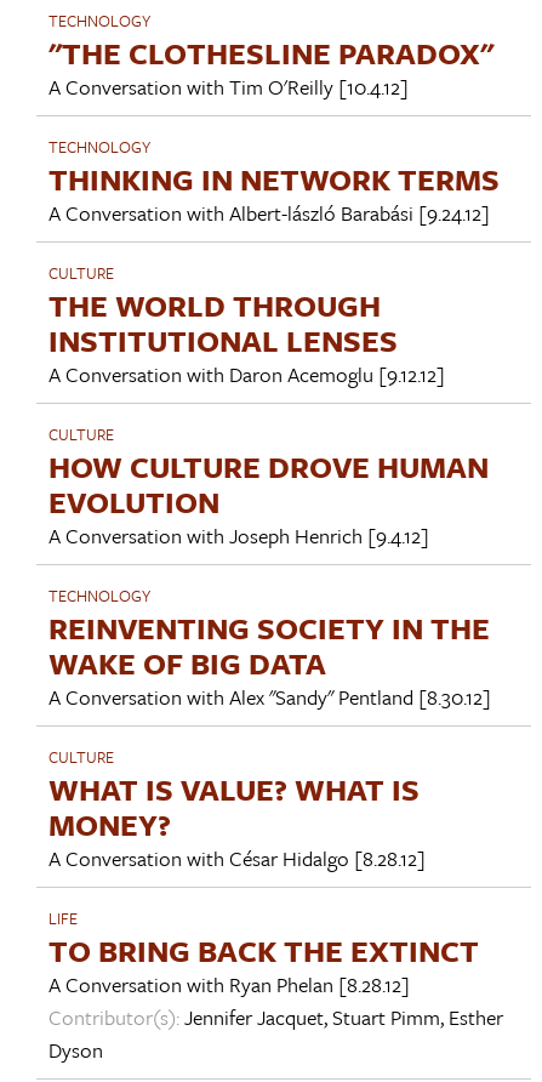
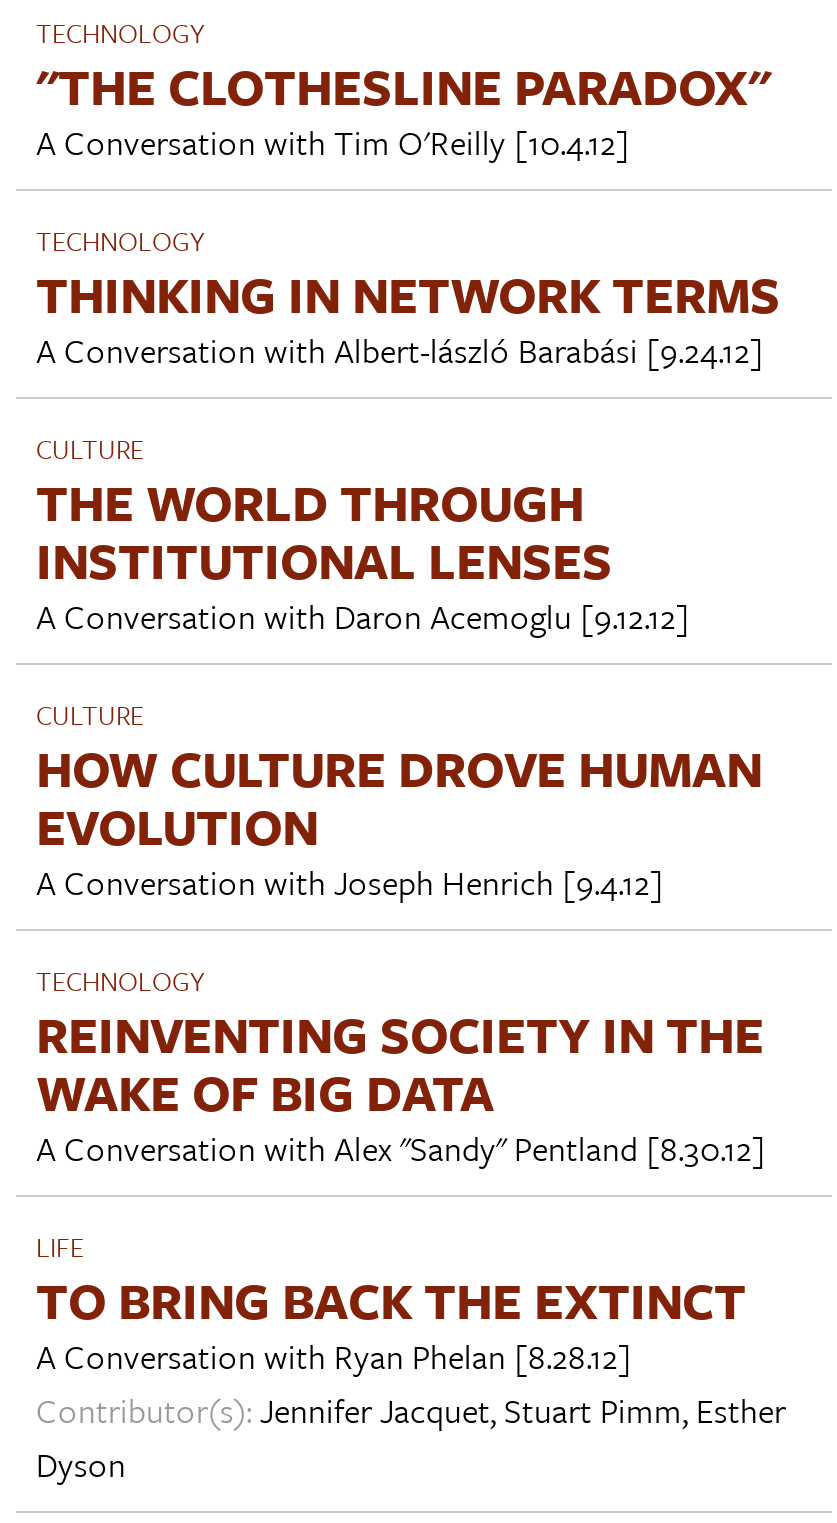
- CULTURE
- WHAT IS VALUE? WHAT IS
- MONEY?
- A Conversation with César Hidalgo [8.28.12]
